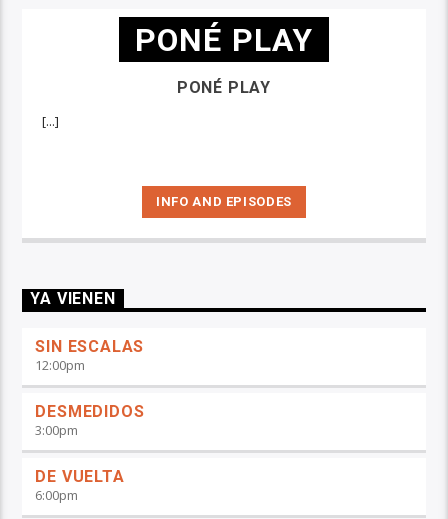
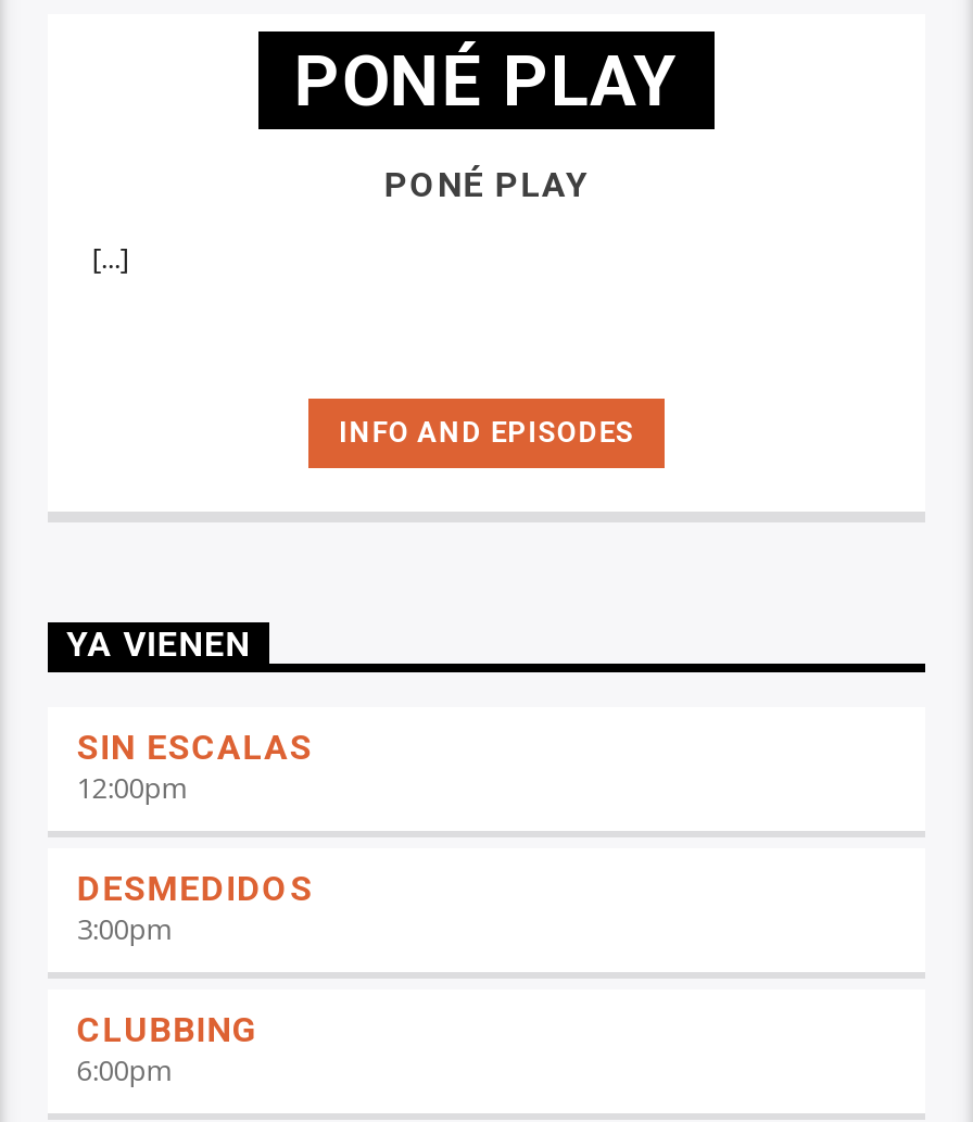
- DE VUELTA
+ CLUBBING
